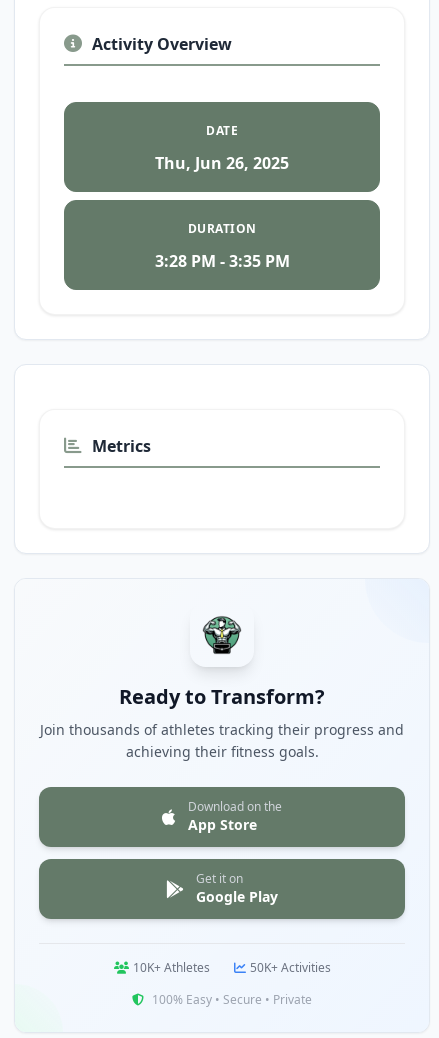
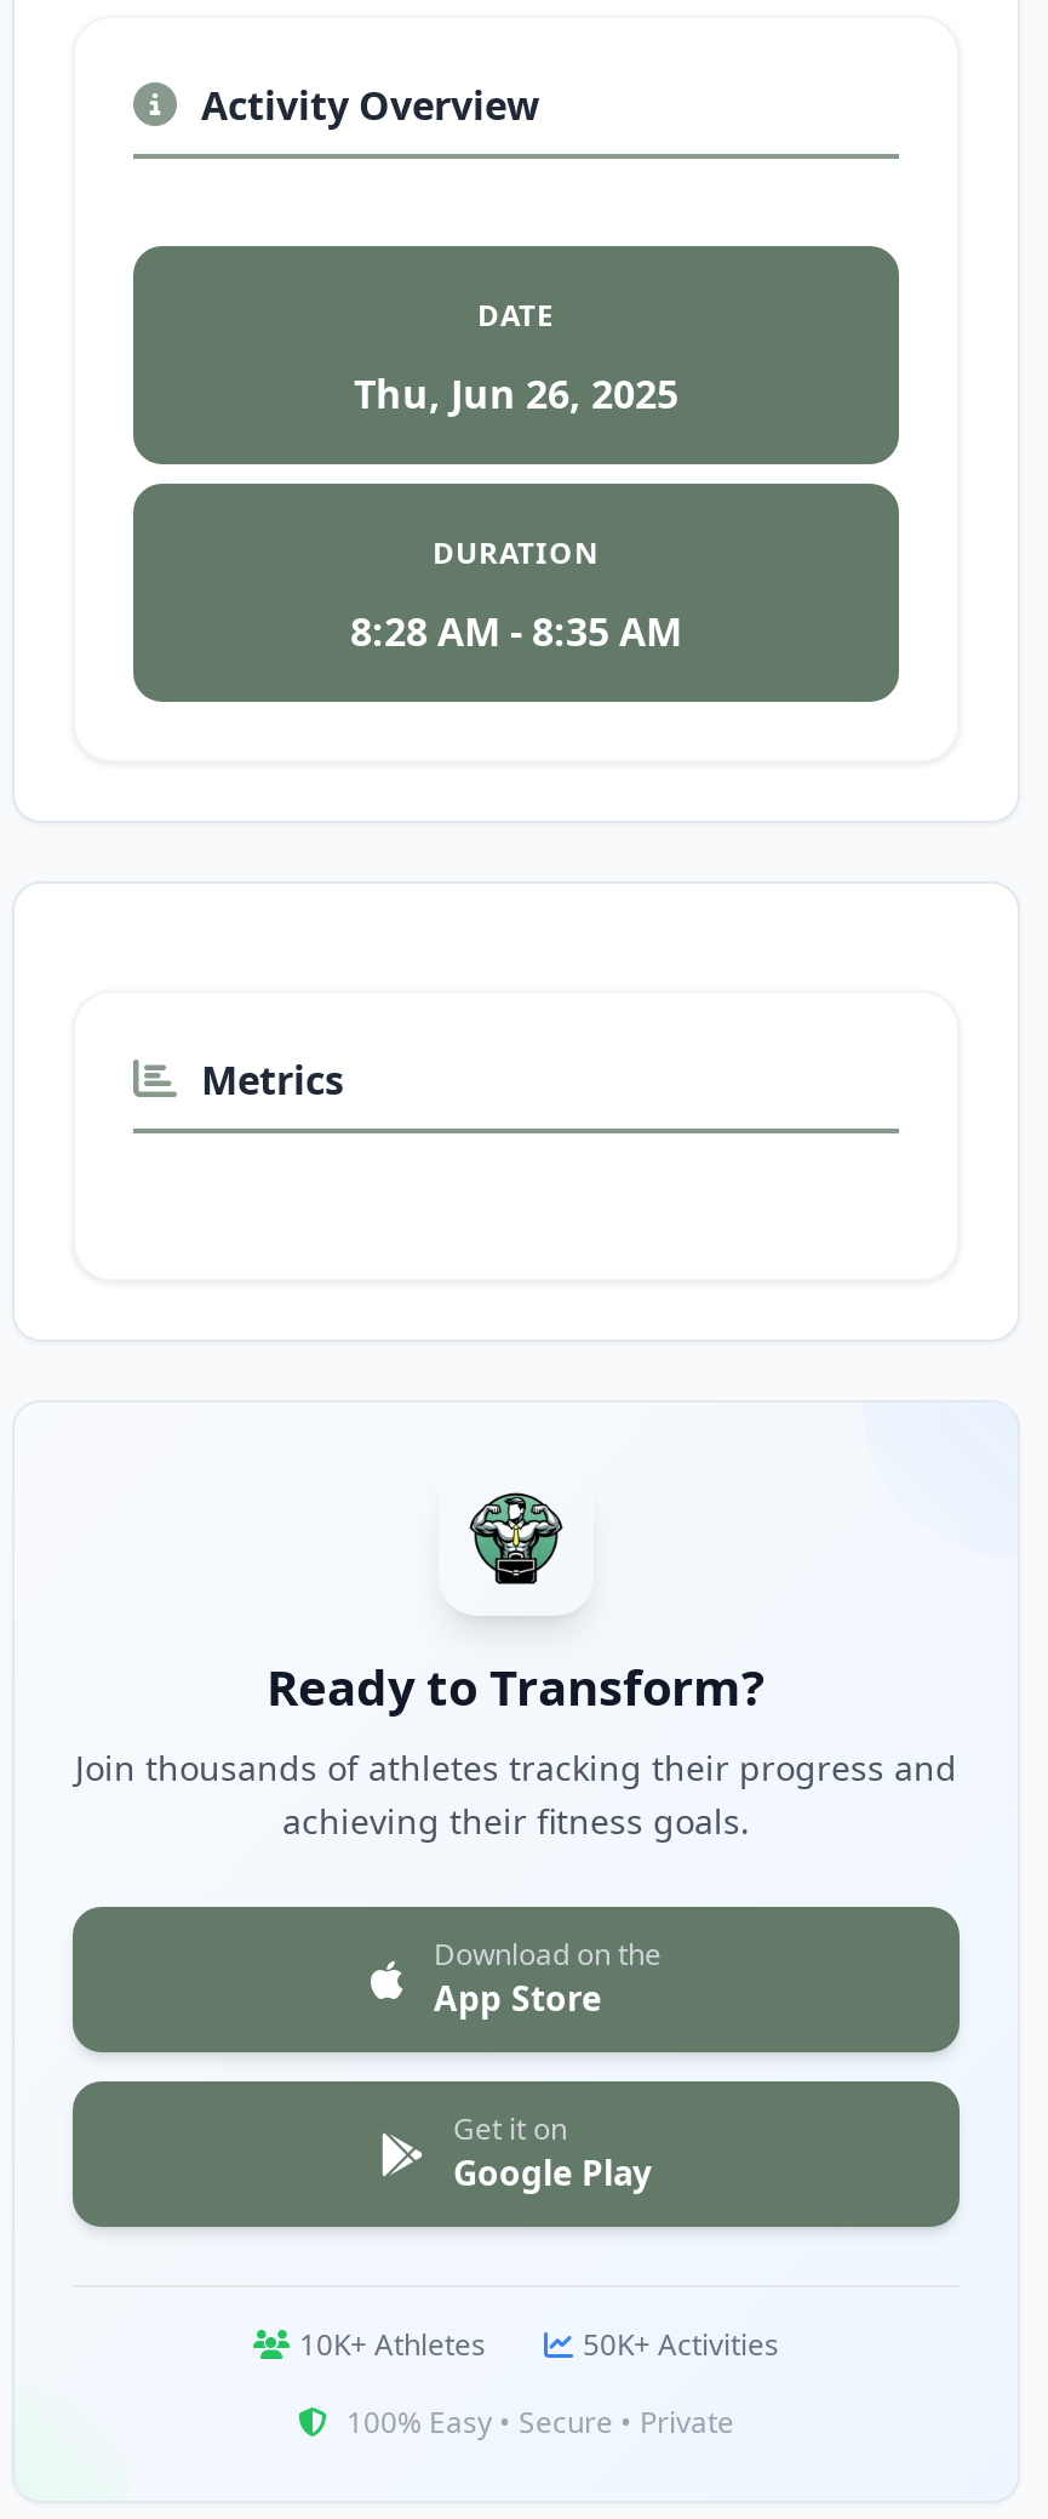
- 3:28 PM - 3:35 PM
+ 8:28 AM - 8:35 AM
